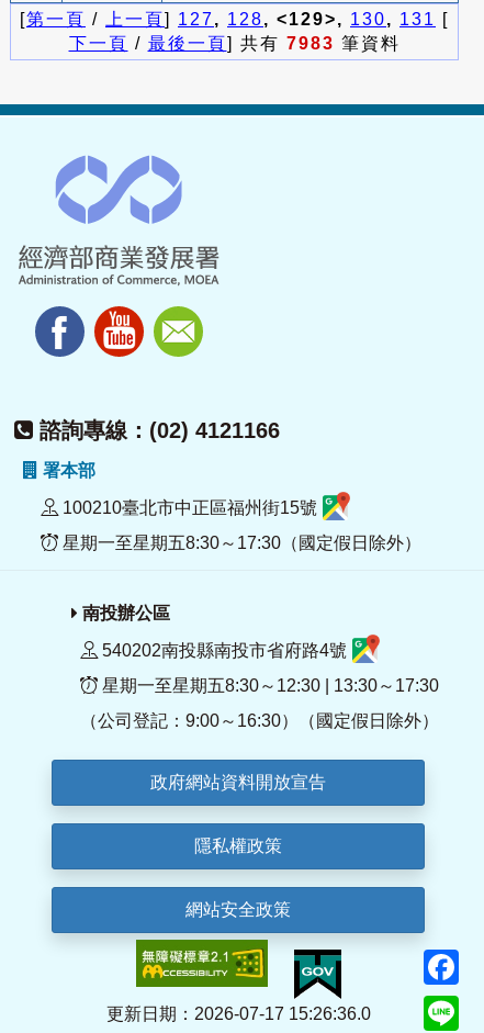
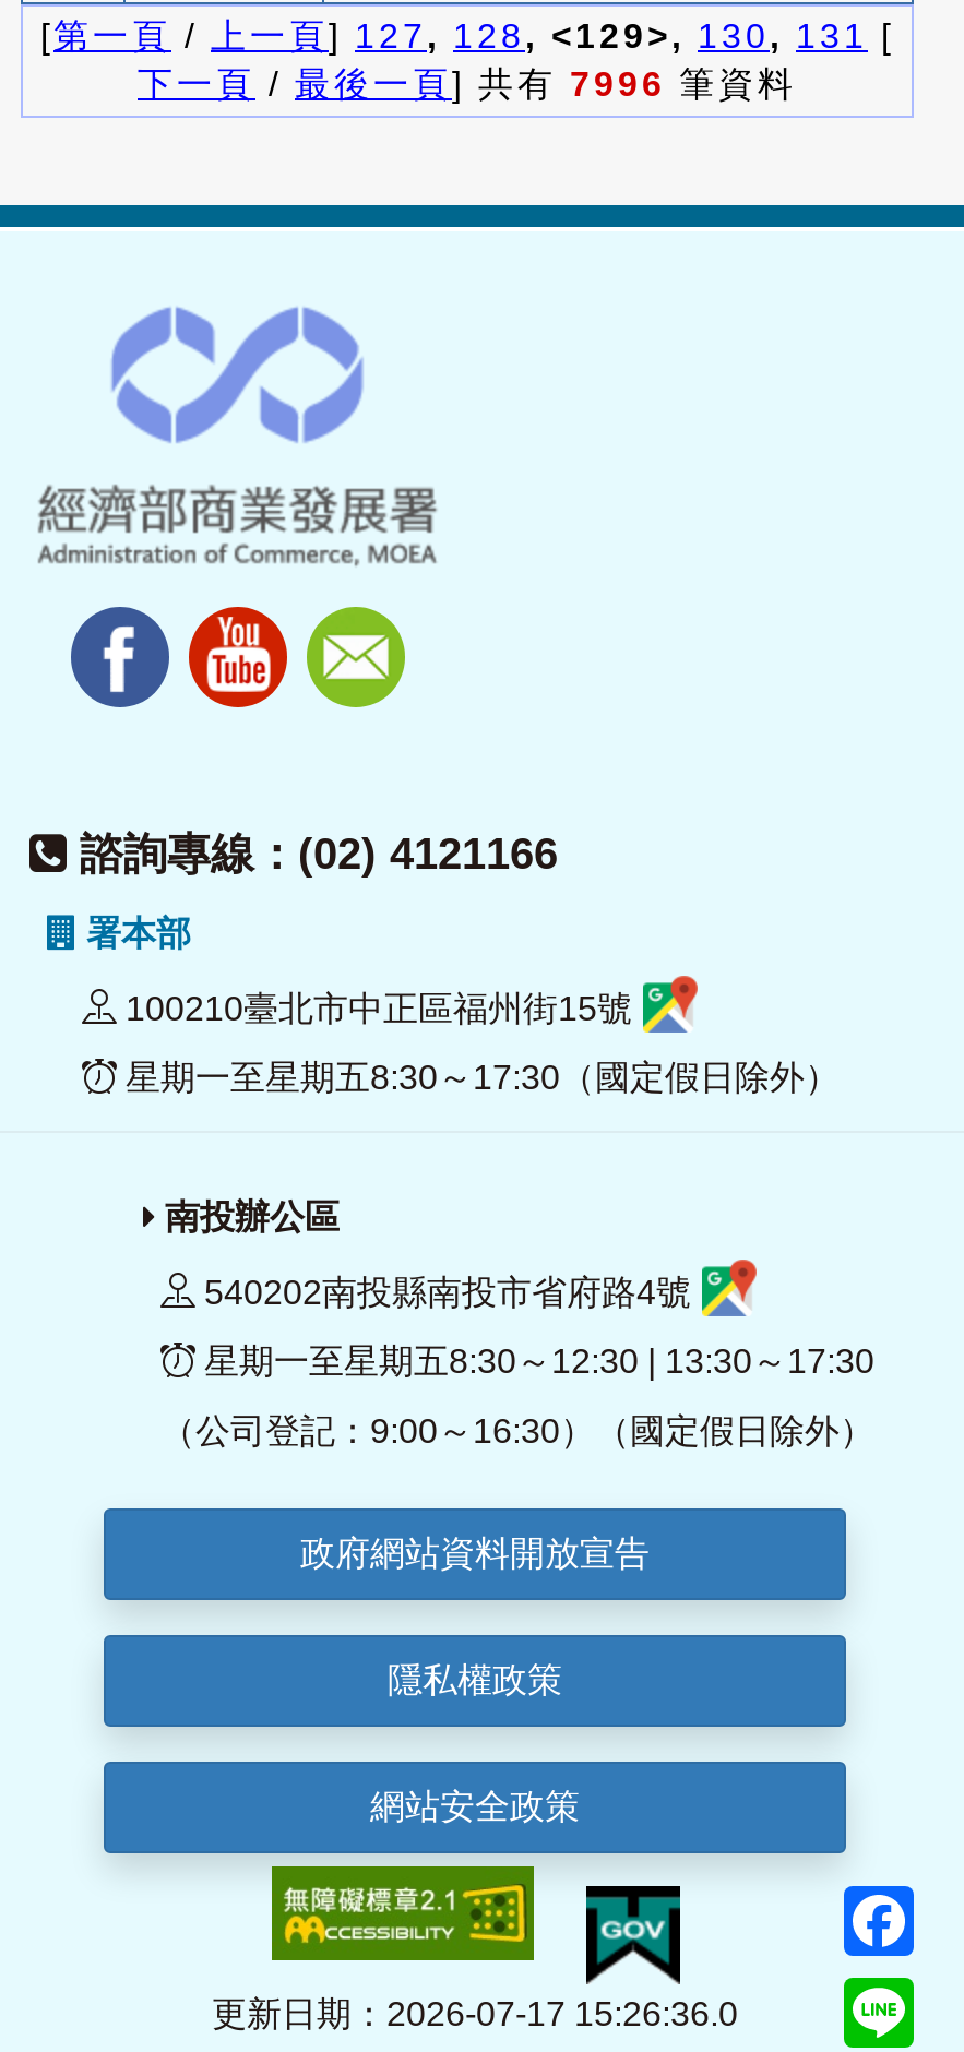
- 下一頁/最後一頁] 共有7983筆資料
+ 下一頁/最後一頁] 共有7996筆資料
